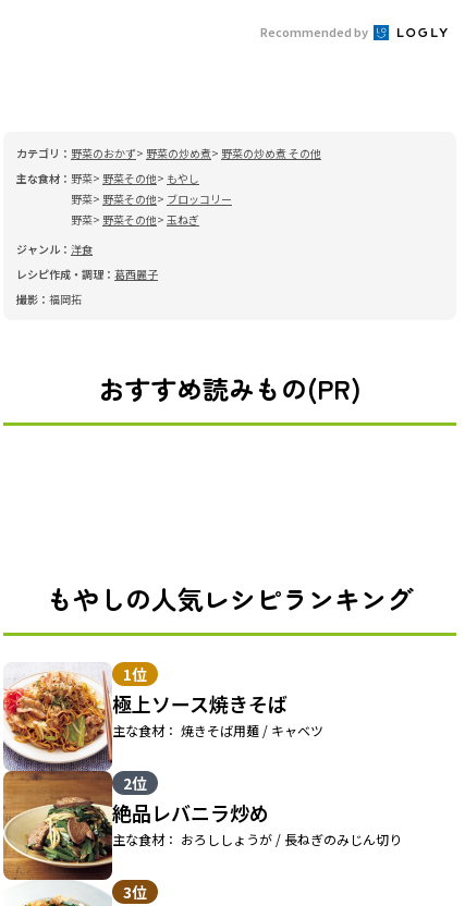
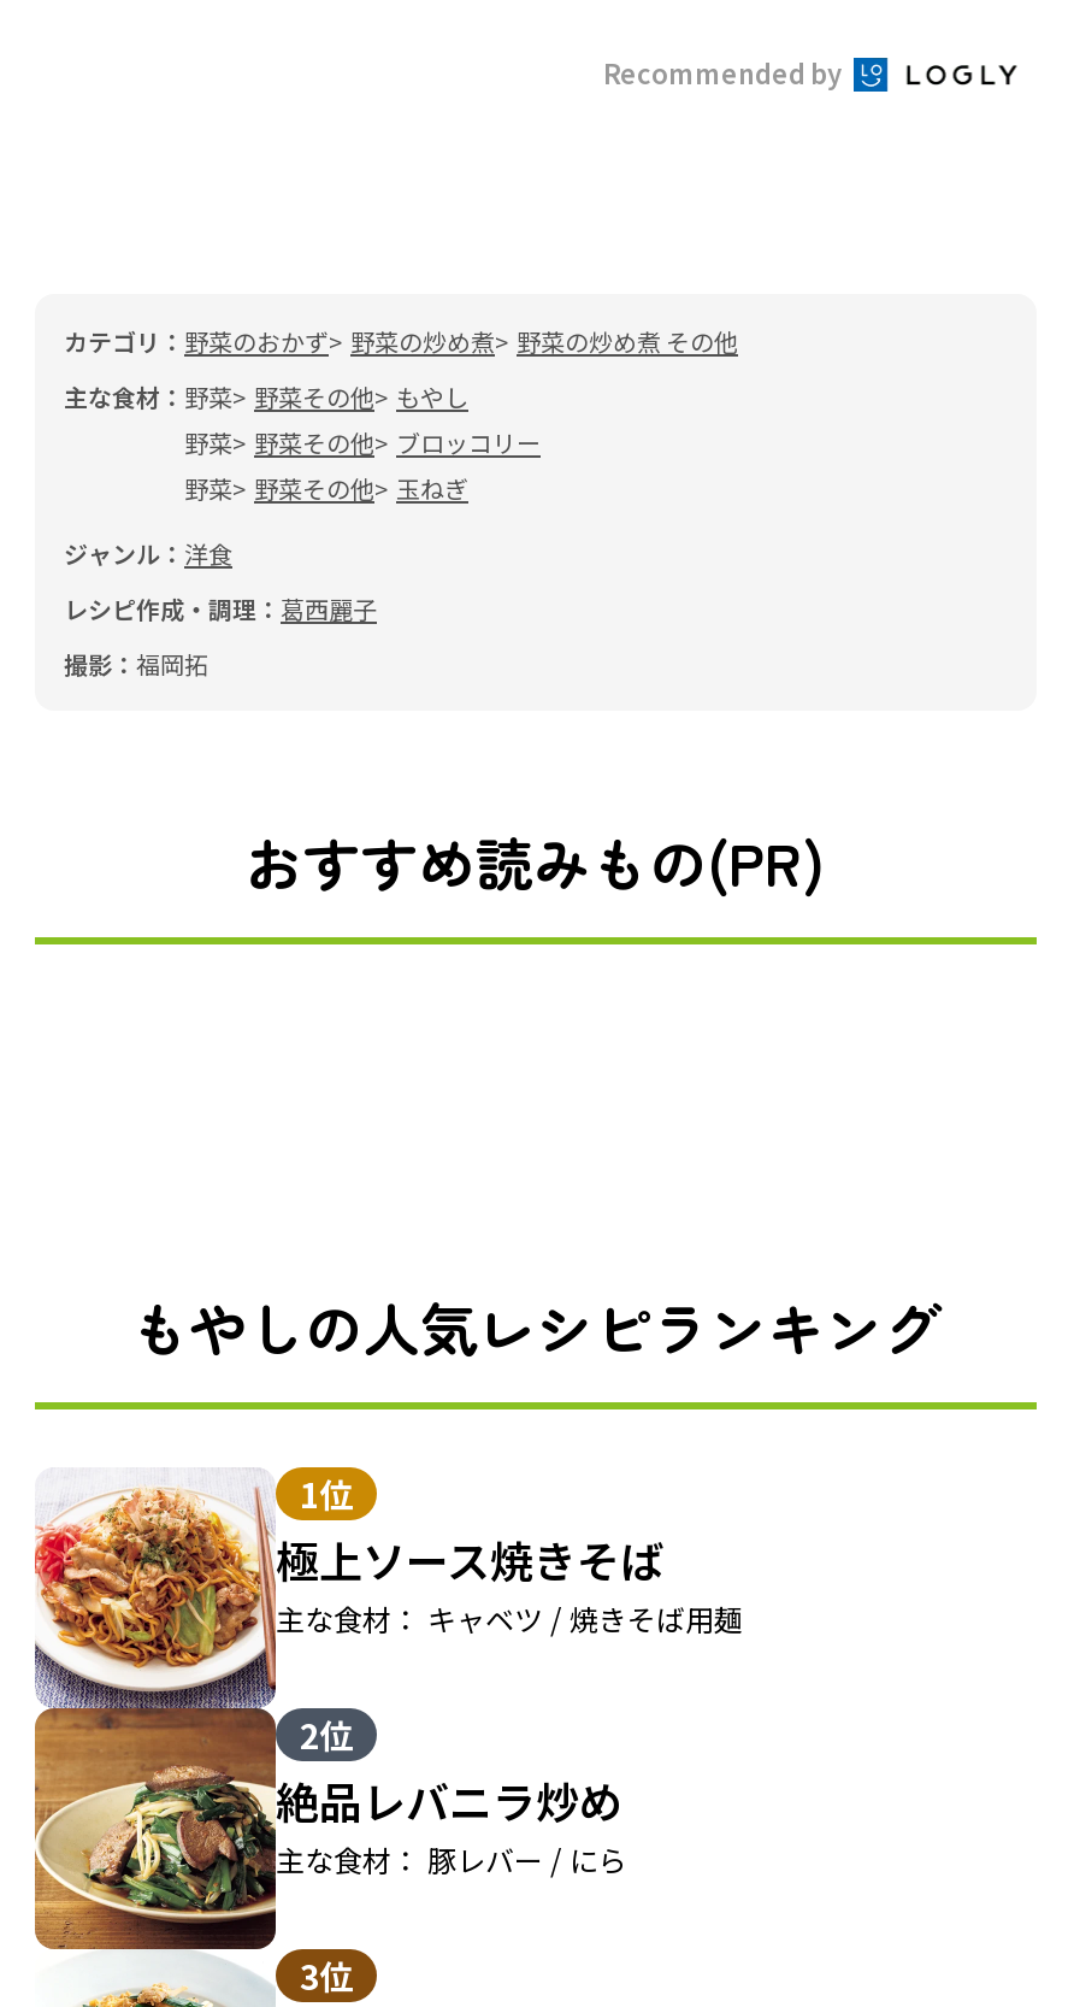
- 主な食材： 焼きそば用麺 / キャベツ
+ 主な食材： キャベツ / 焼きそば用麺

- 主な食材： おろししょうが / 長ねぎのみじん切り
+ 主な食材： 豚レバー / にら
